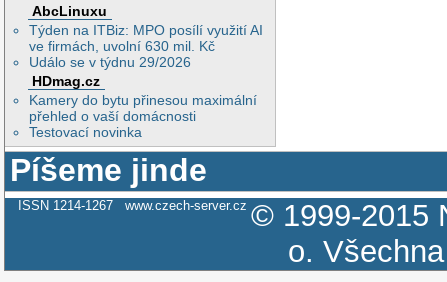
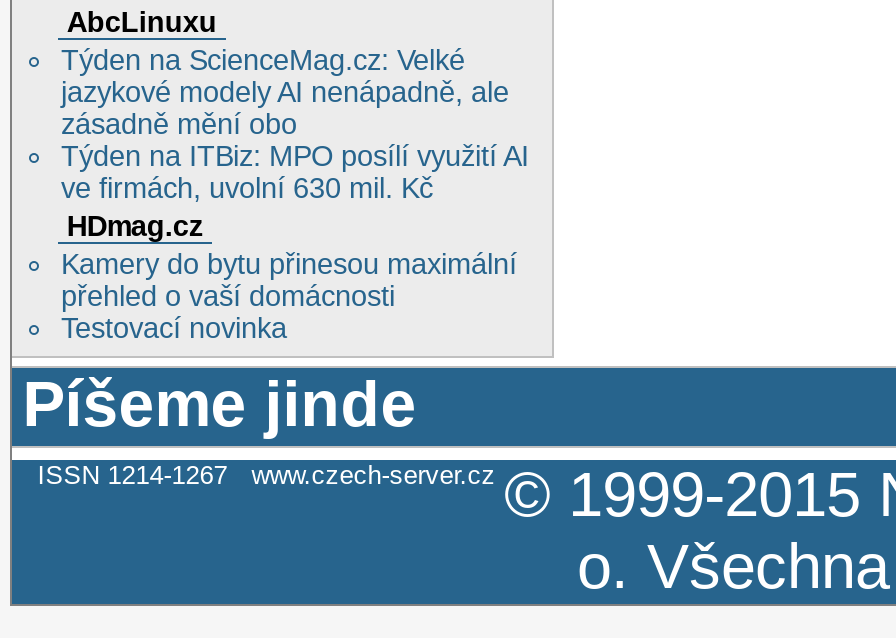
+ Týden na ScienceMag.cz: Velké
+ jazykové modely AI nenápadně, ale
+ zásadně mění obo

moved down: Týden na ITBiz: MPO posílí využití AI | ve firmách, uvolní 630 mil. Kč

- Událo se v týdnu 29/2026
